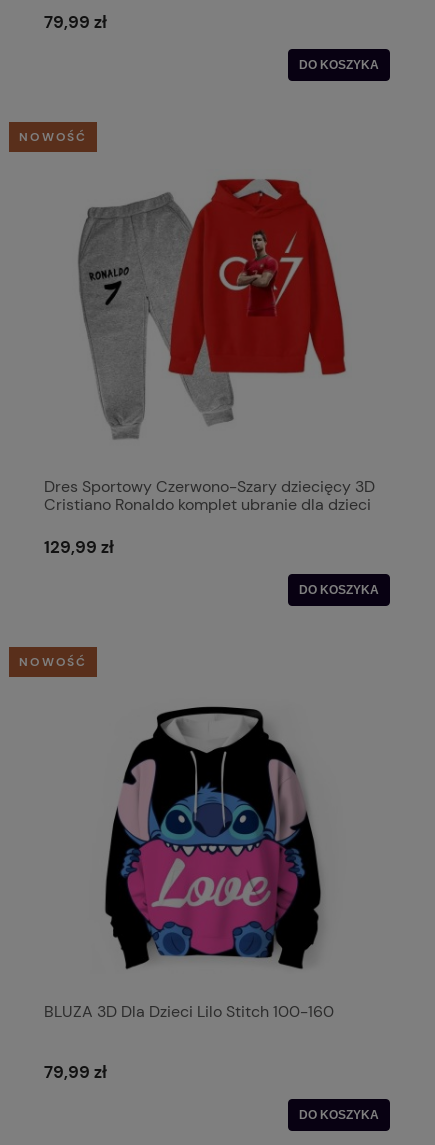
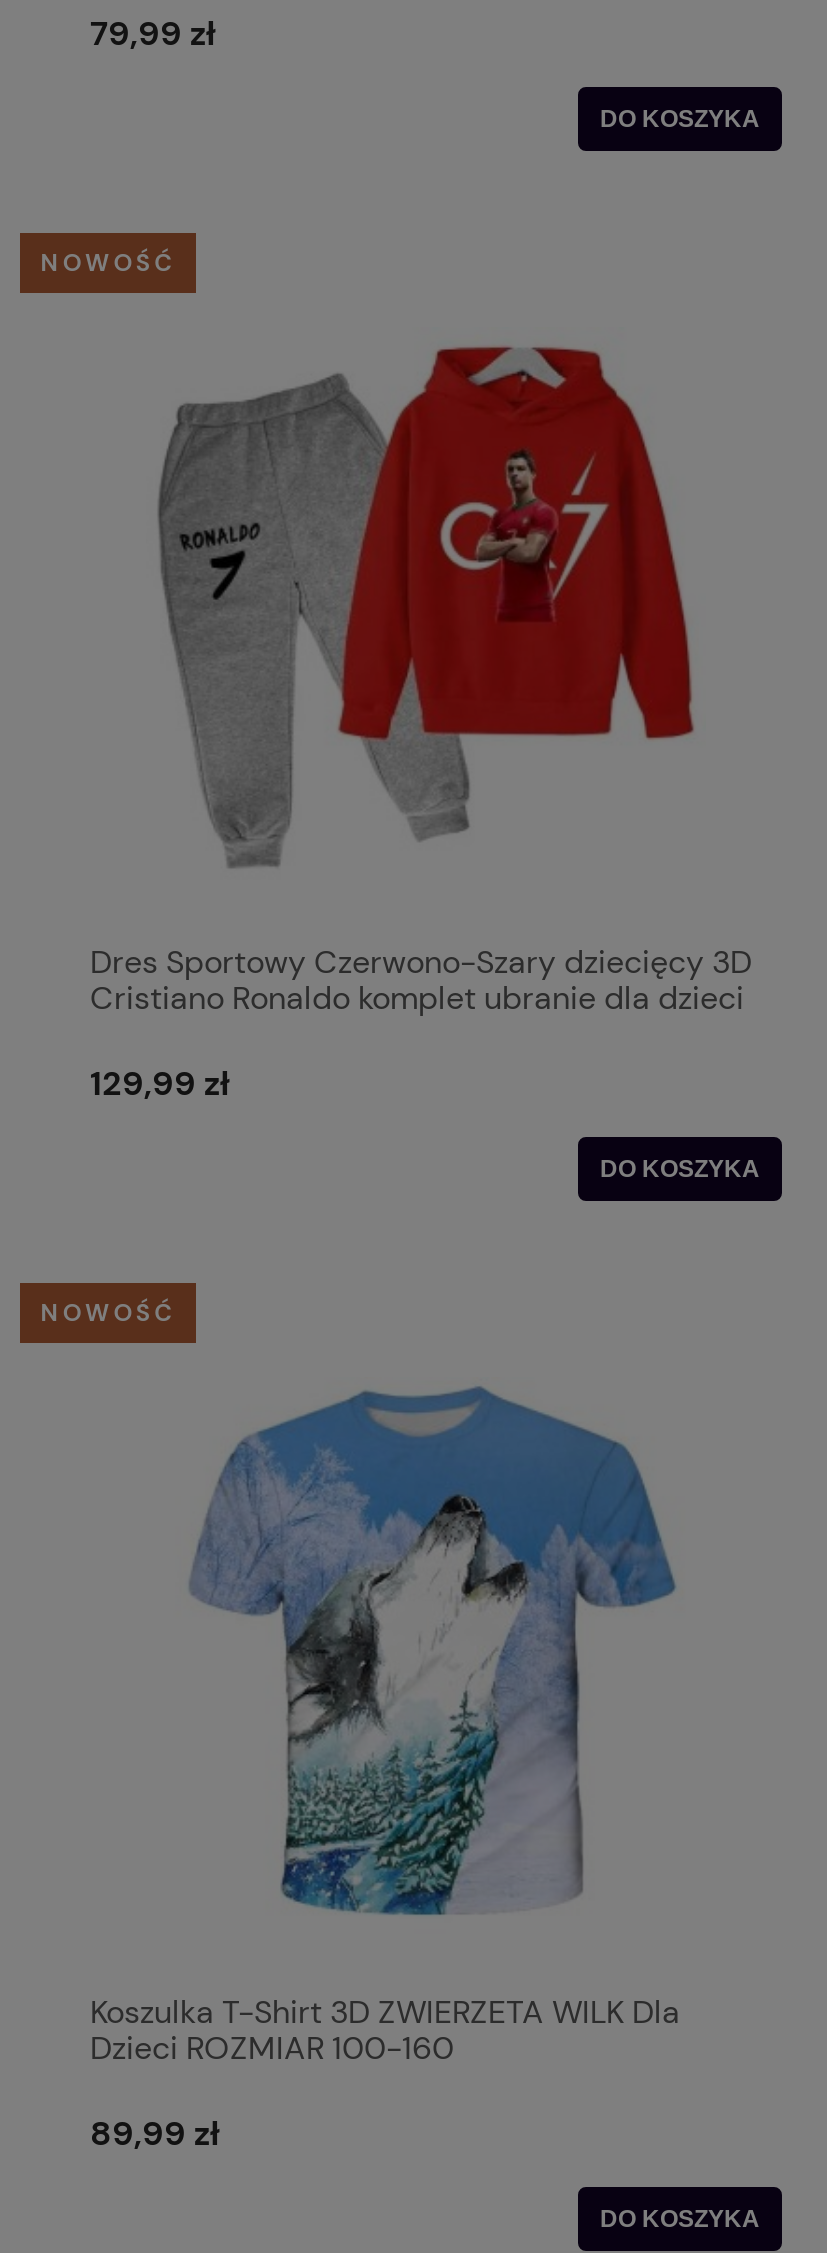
- [image]
- BLUZA 3D Dla Dzieci Lilo Stitch 100-160
+ [image]
+ Koszulka T-Shirt 3D ZWIERZETA WILK Dla
+ Dzieci ROZMIAR 100-160

- 79,99 zł
+ 89,99 zł
